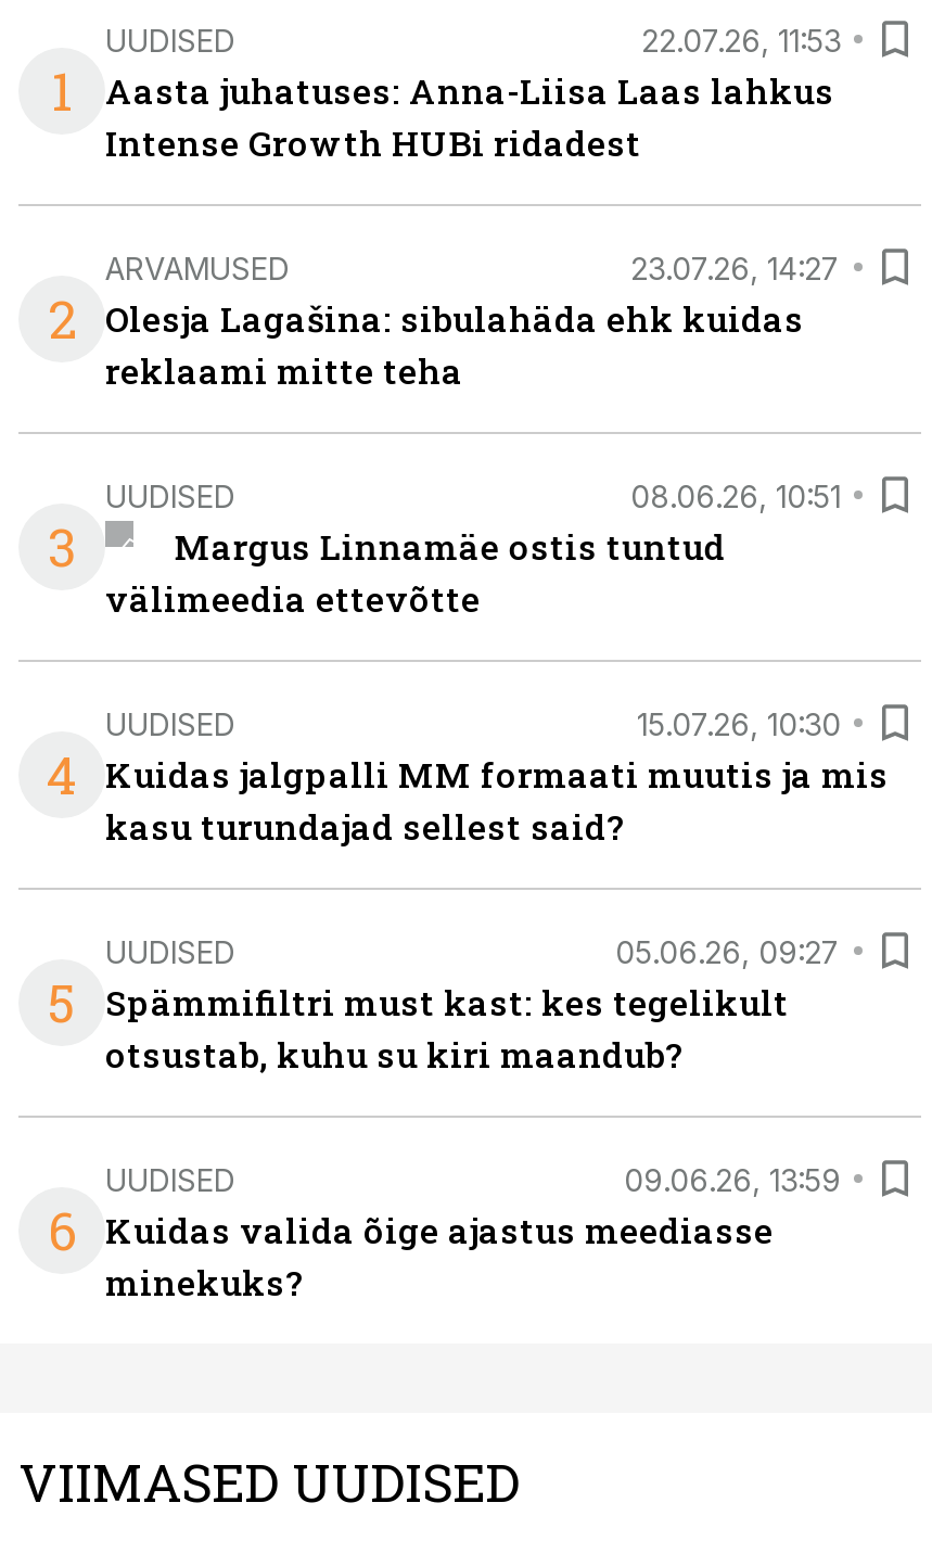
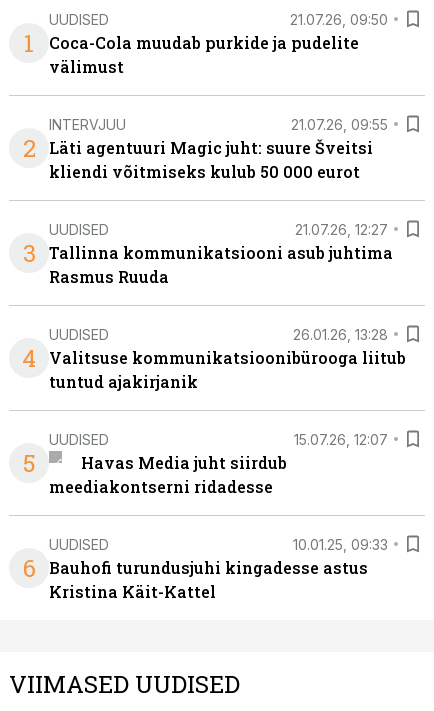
- 22.07.26, 11:53
- Aasta juhatuses: Anna-Liisa Laas lahkus
- Intense Growth HUBi ridadest
+ 21.07.26, 09:50
+ Coca-Cola muudab purkide ja pudelite
+ välimust

- ARVAMUSED
- 23.07.26, 14:27
- Olesja Lagašina: sibulahäda ehk kuidas
- reklaami mitte teha
+ INTERVJUU
+ 21.07.26, 09:55
+ Läti agentuuri Magic juht: suure Šveitsi
+ kliendi võitmiseks kulub 50 000 eurot

- 08.06.26, 10:51
- Margus Linnamäe ostis tuntud
- välimeedia ettevõtte
+ 21.07.26, 12:27
+ Tallinna kommunikatsiooni asub juhtima
+ Rasmus Ruuda

- 15.07.26, 10:30
- Kuidas jalgpalli MM formaati muutis ja mis
- kasu turundajad sellest said?
+ 26.01.26, 13:28
+ Valitsuse kommunikatsioonibürooga liitub
+ tuntud ajakirjanik

- 05.06.26, 09:27
- Spämmifiltri must kast: kes tegelikult
- otsustab, kuhu su kiri maandub?
+ 15.07.26, 12:07
+ Havas Media juht siirdub
+ meediakontserni ridadesse

- 09.06.26, 13:59
- Kuidas valida õige ajastus meediasse
- minekuks?
+ 10.01.25, 09:33
+ Bauhofi turundusjuhi kingadesse astus
+ Kristina Käit-Kattel
